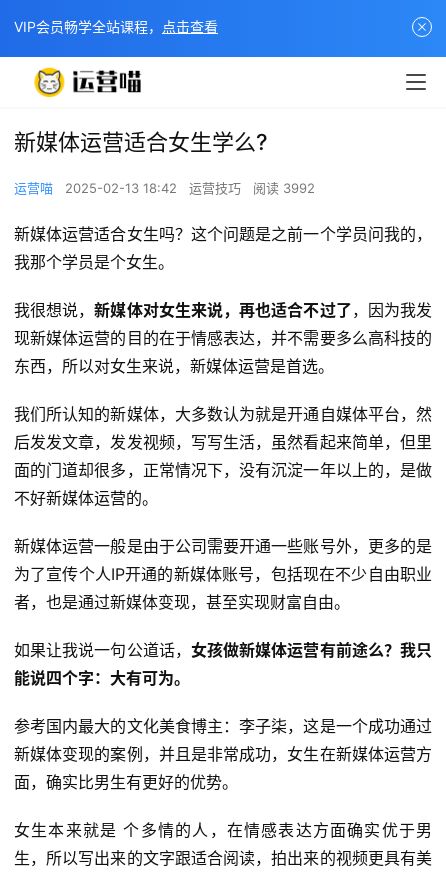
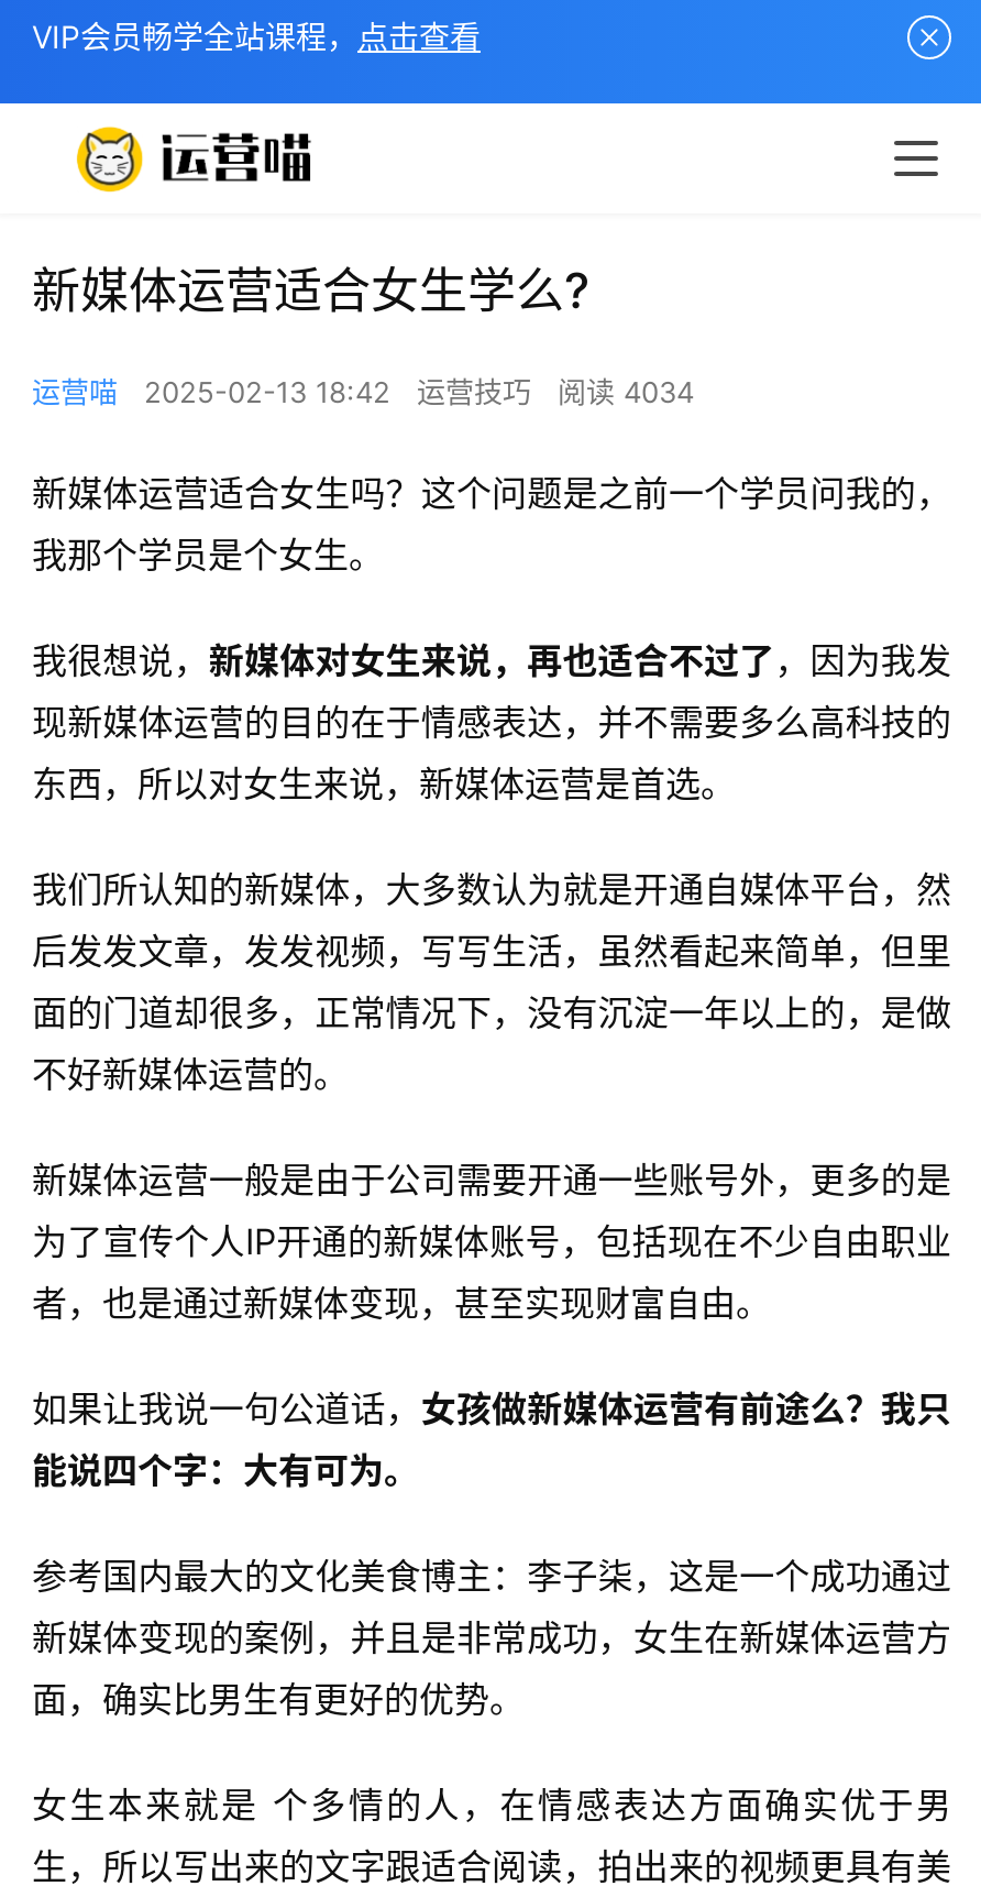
- 运营喵 2025-02-13 18:42 运营技巧 阅读 3992
+ 运营喵 2025-02-13 18:42 运营技巧 阅读 4034
